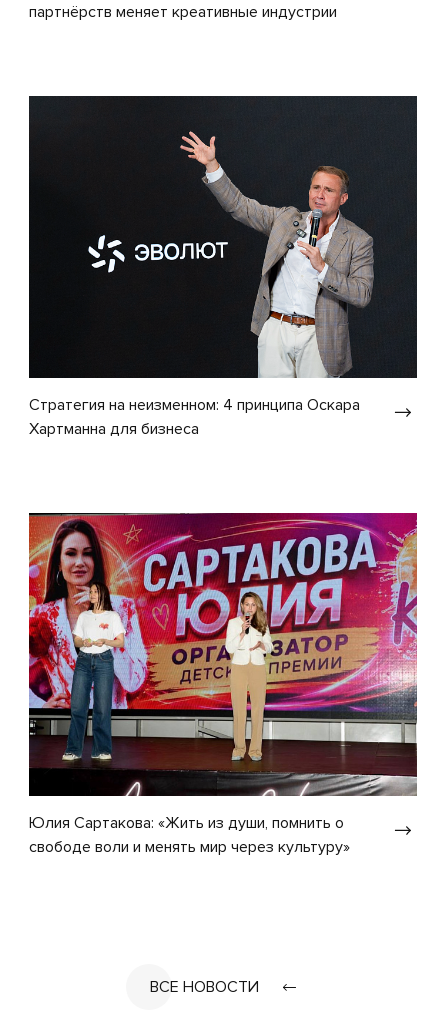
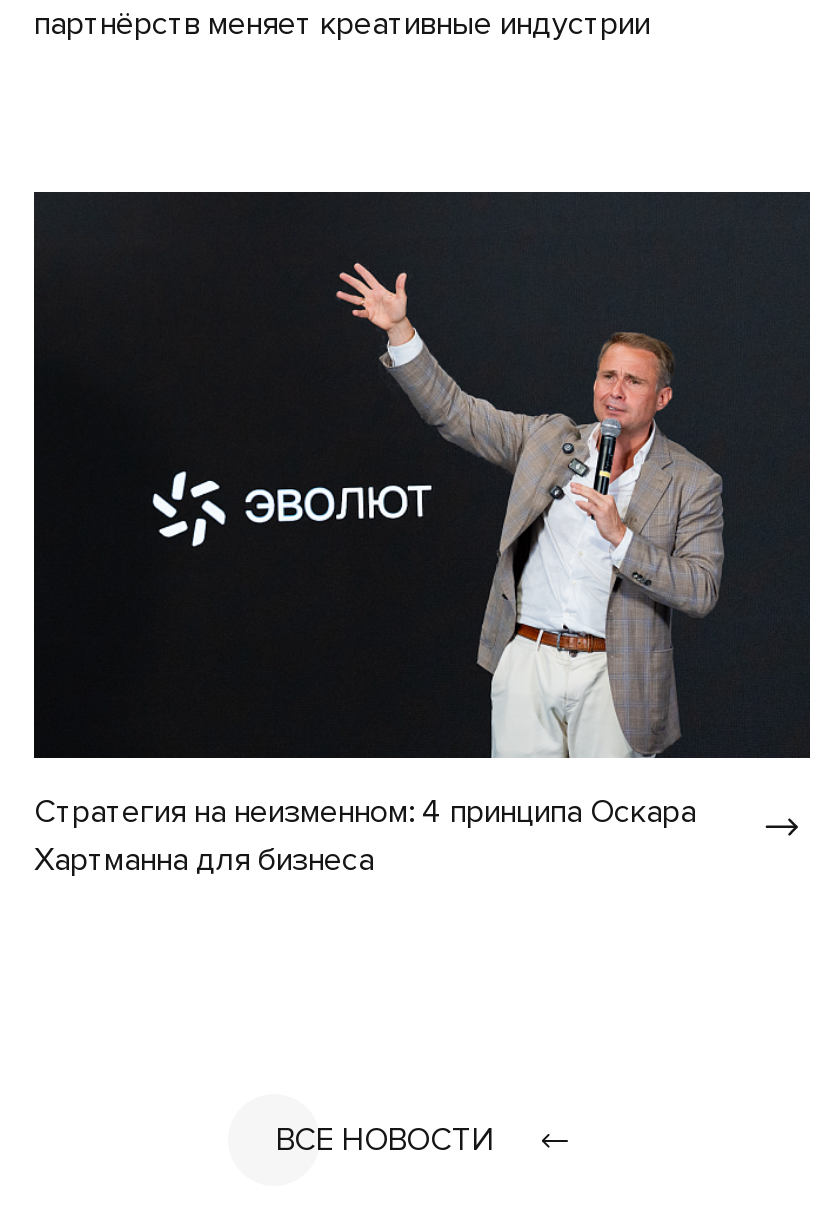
- [image]
- Юлия Сартакова: «Жить из души, помнить о
- свободе воли и менять мир через культуру»
